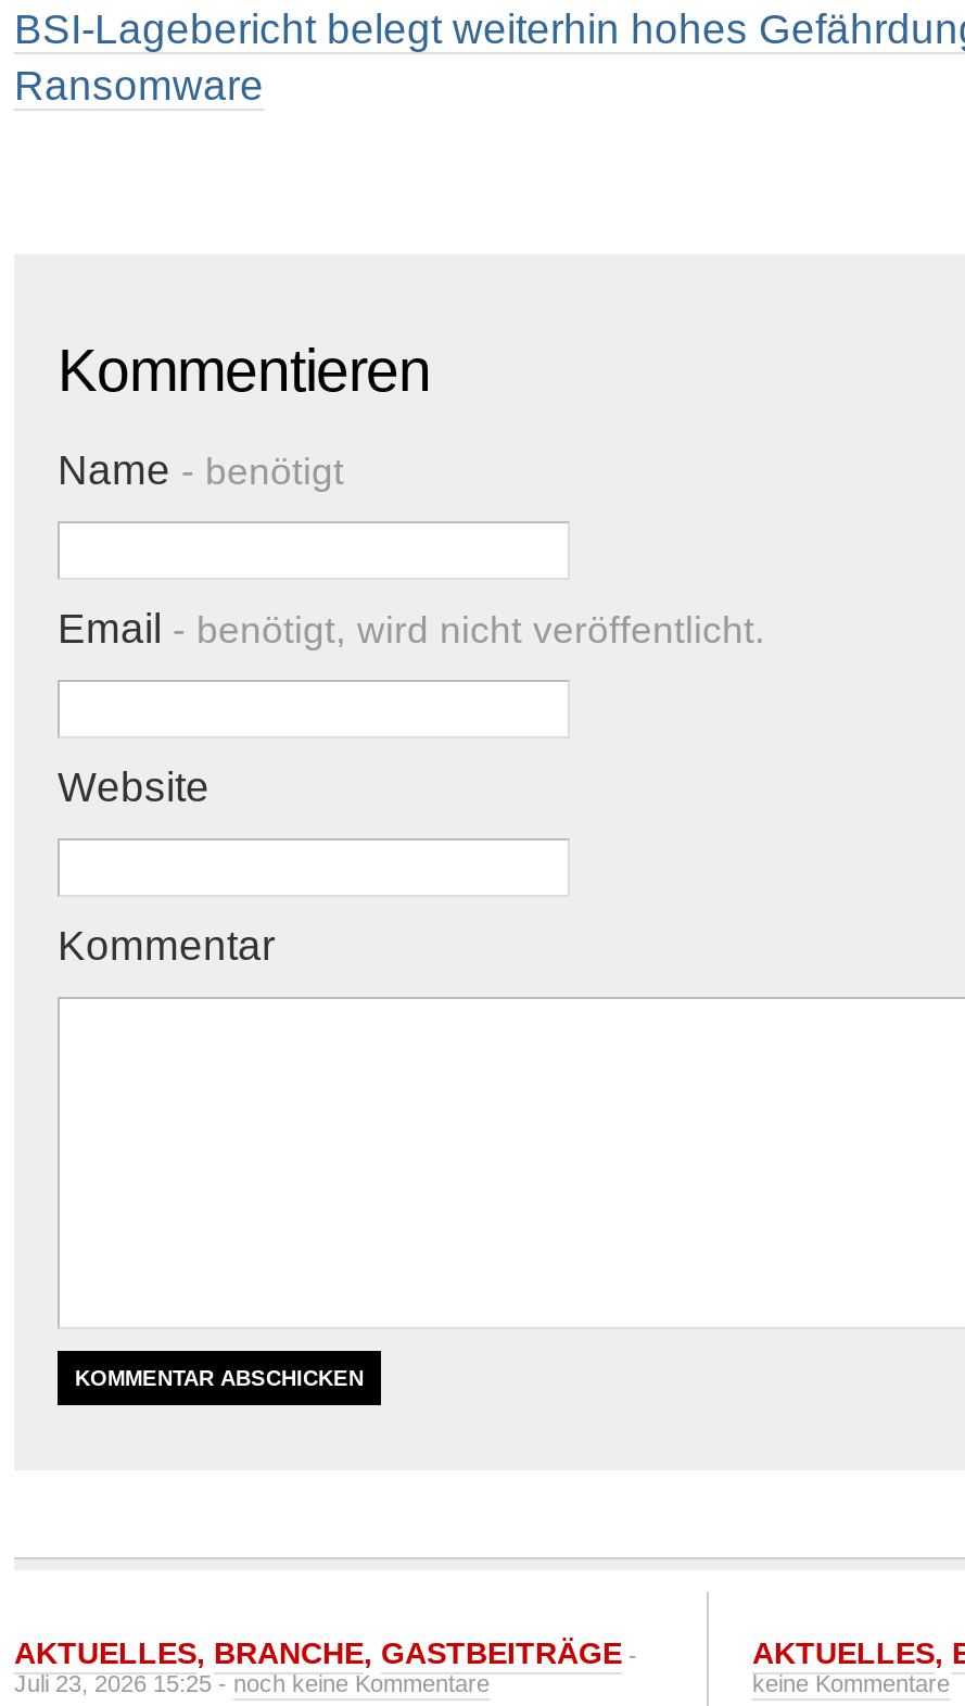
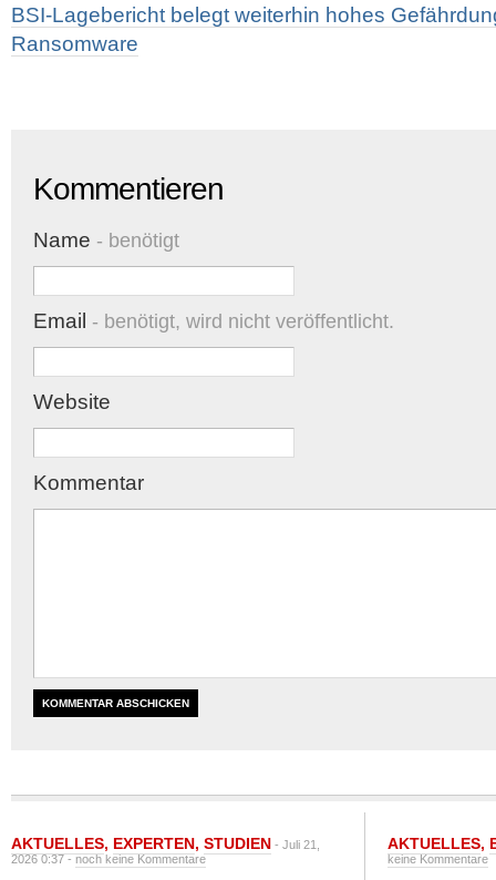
- AKTUELLES, BRANCHE, GASTBEITRÄGE -
- Juli 23, 2026 15:25 - noch keine Kommentare
+ AKTUELLES, EXPERTEN, STUDIEN - Juli 21,
+ 2026 0:37 - noch keine Kommentare
